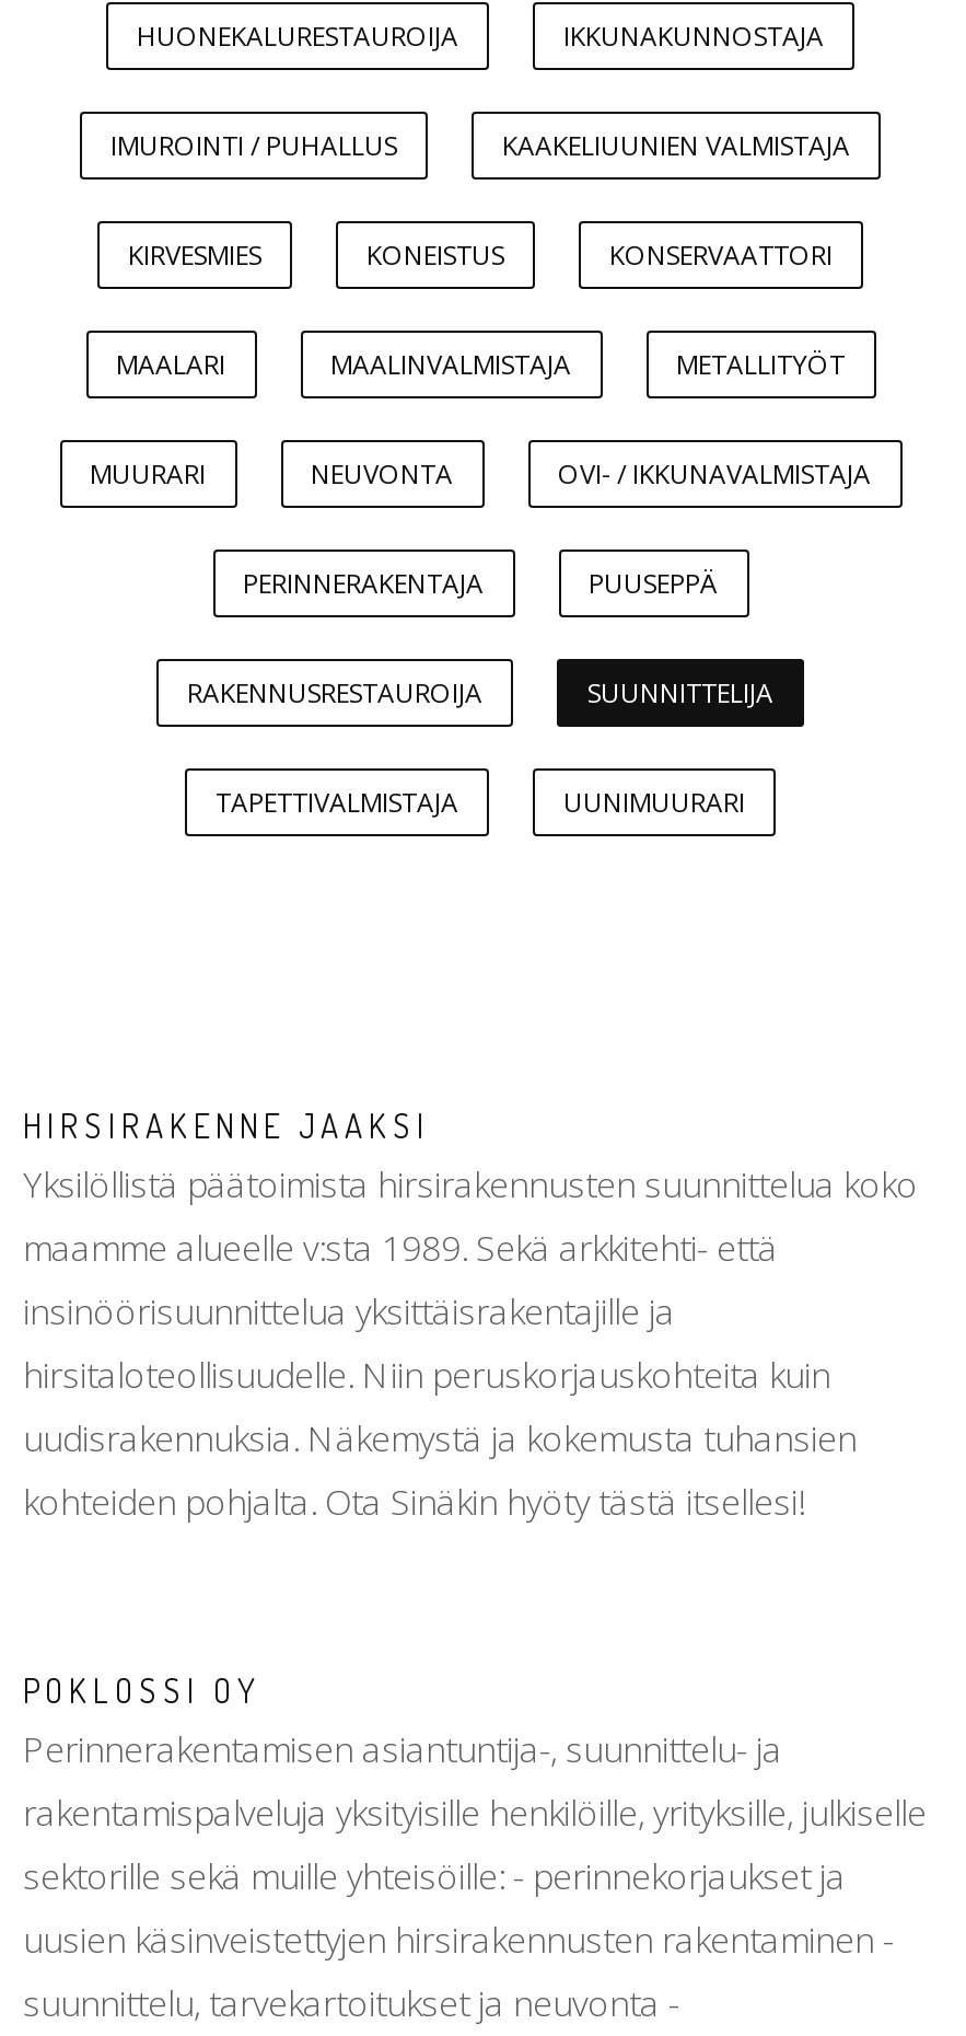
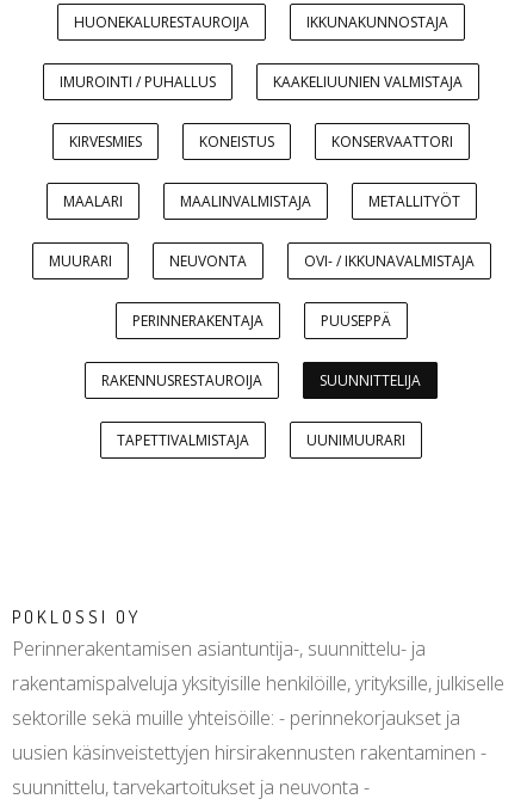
- HIRSIRAKENNE JAAKSI
- Yksilöllistä päätoimista hirsirakennusten suunnittelua koko
- maamme alueelle v:sta 1989. Sekä arkkitehti- että
- insinöörisuunnittelua yksittäisrakentajille ja
- hirsitaloteollisuudelle. Niin peruskorjauskohteita kuin
- uudisrakennuksia. Näkemystä ja kokemusta tuhansien
- kohteiden pohjalta. Ota Sinäkin hyöty tästä itsellesi!
